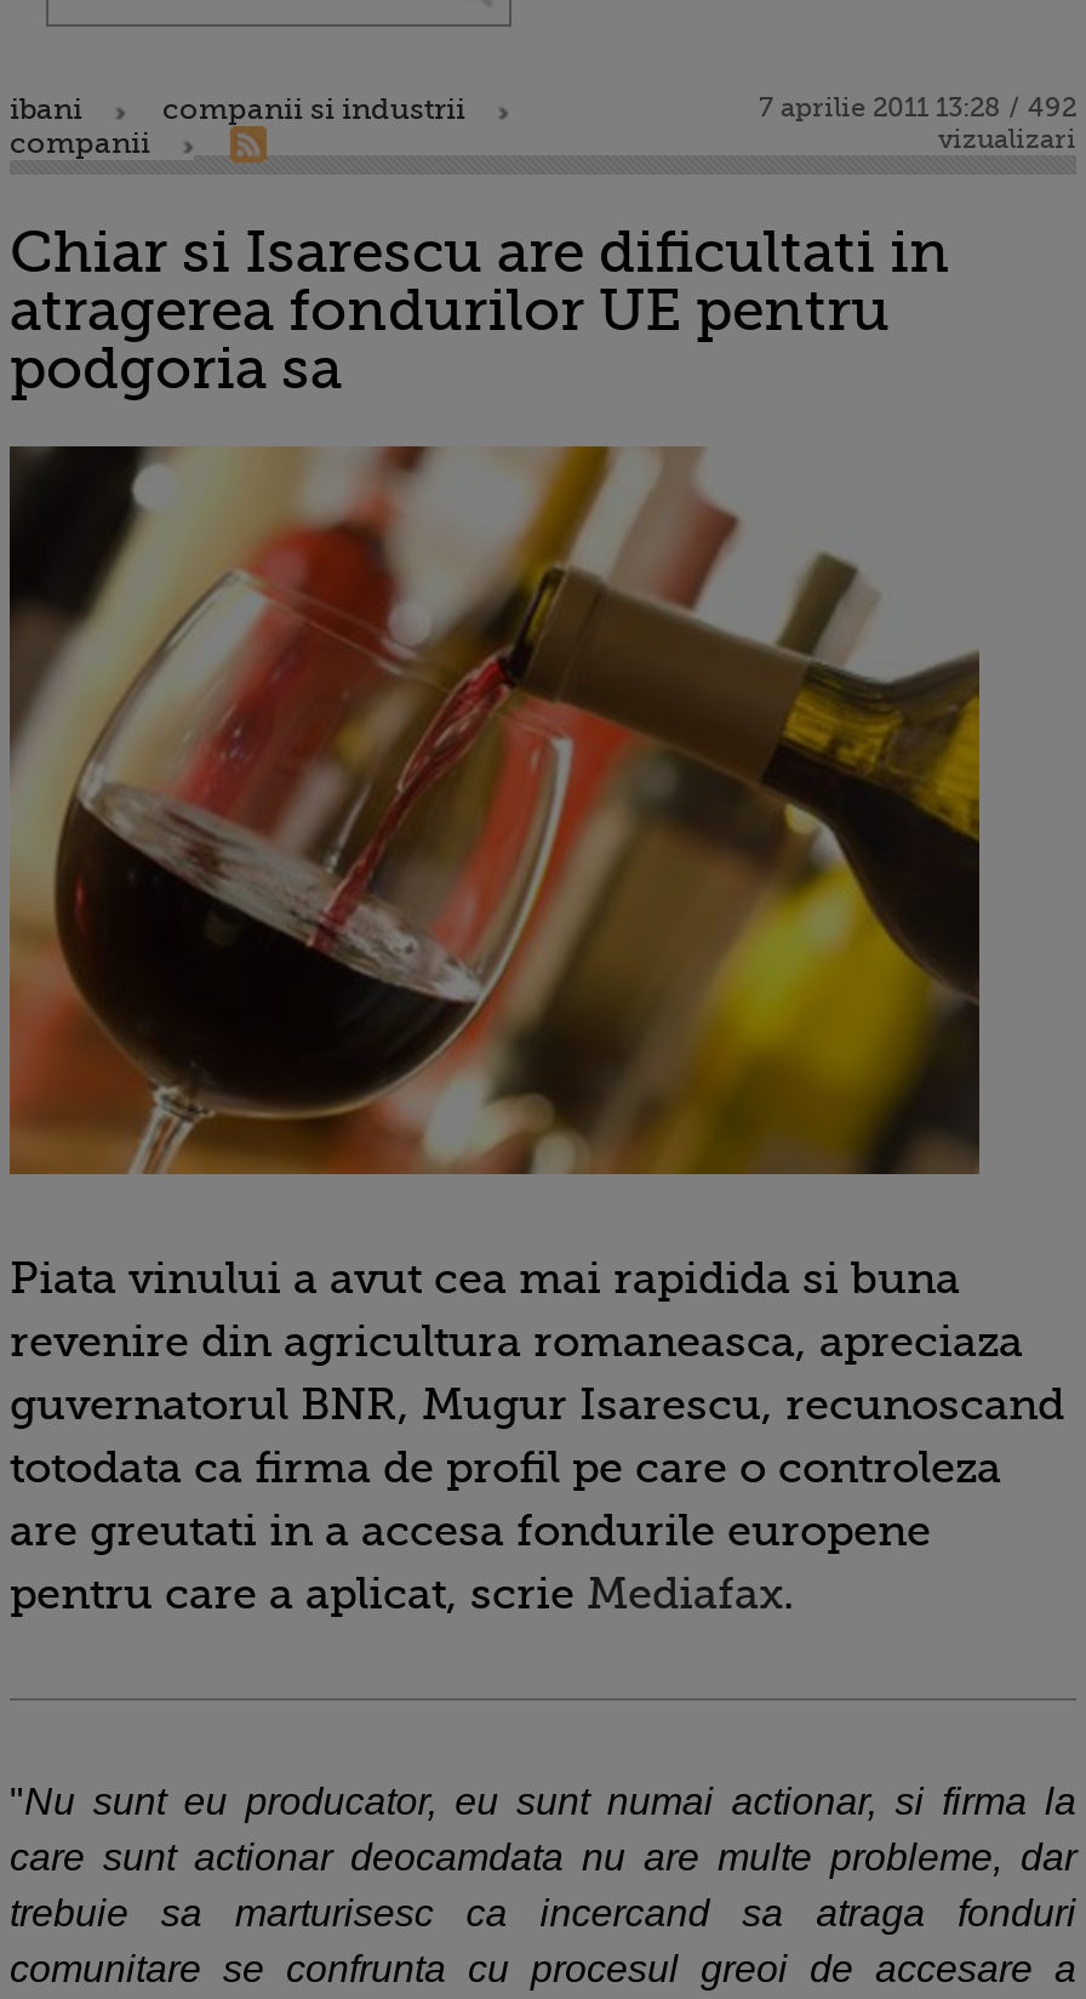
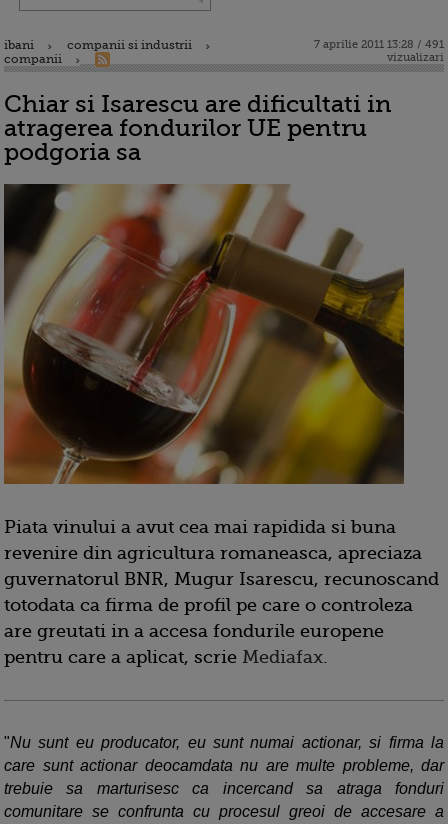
- 7 aprilie 2011 13:28 / 492
+ 7 aprilie 2011 13:28 / 491
